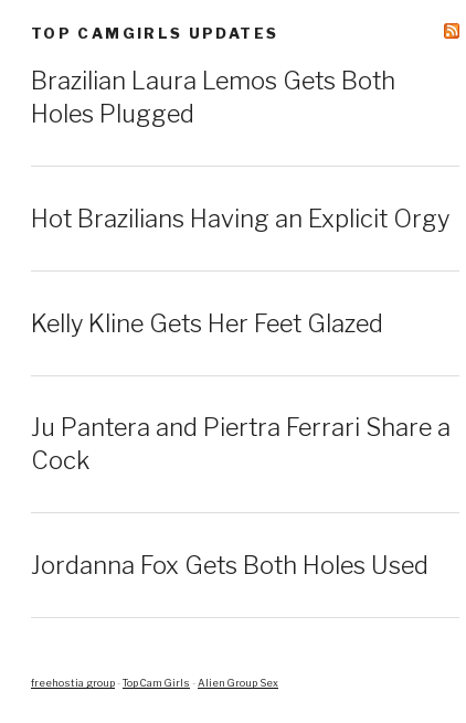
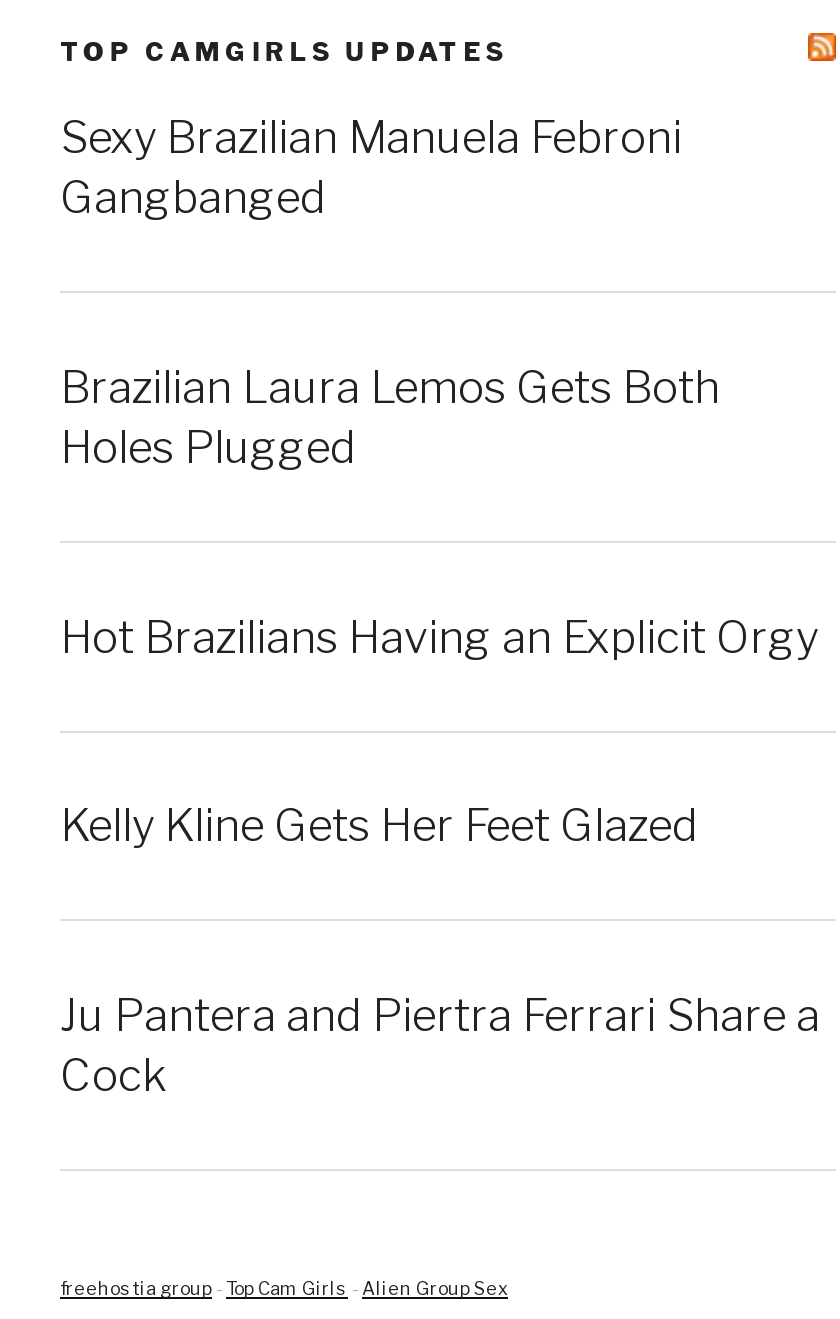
+ Sexy Brazilian Manuela Febroni
+ Gangbanged

moved down: Brazilian Laura Lemos Gets Both | Holes Plugged | Hot Brazilians Having an Explicit Orgy | Kelly Kline Gets Her Feet Glazed | Ju Pantera and Piertra Ferrari Share a | Cock

- Jordanna Fox Gets Both Holes Used
